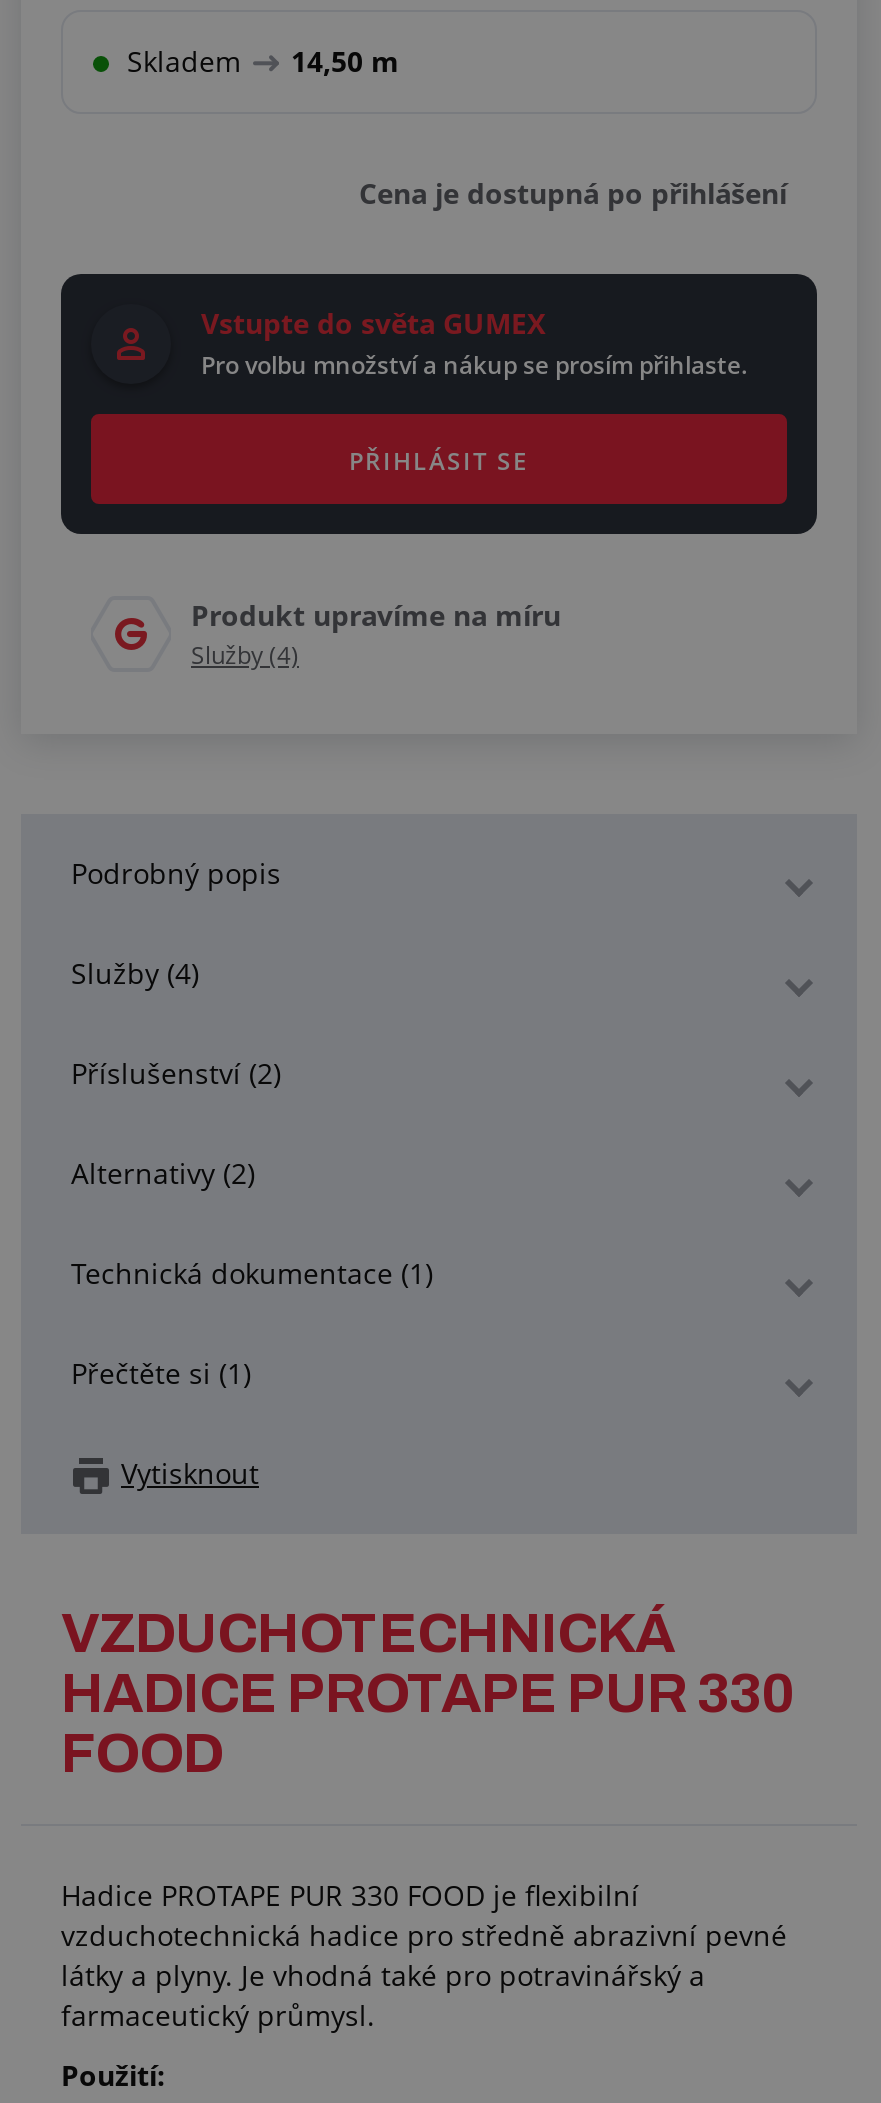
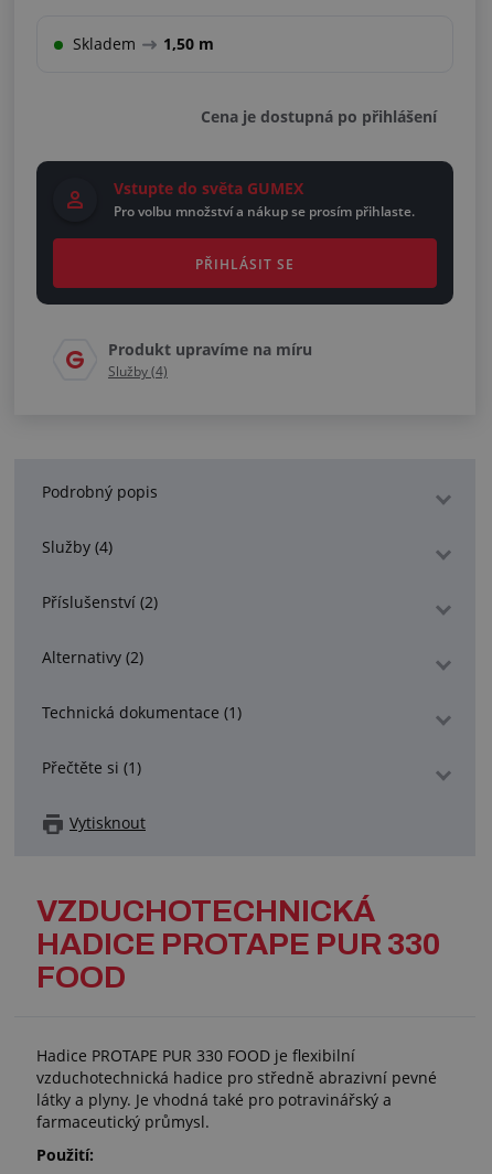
- Skladem 14,50 m
+ Skladem 1,50 m
